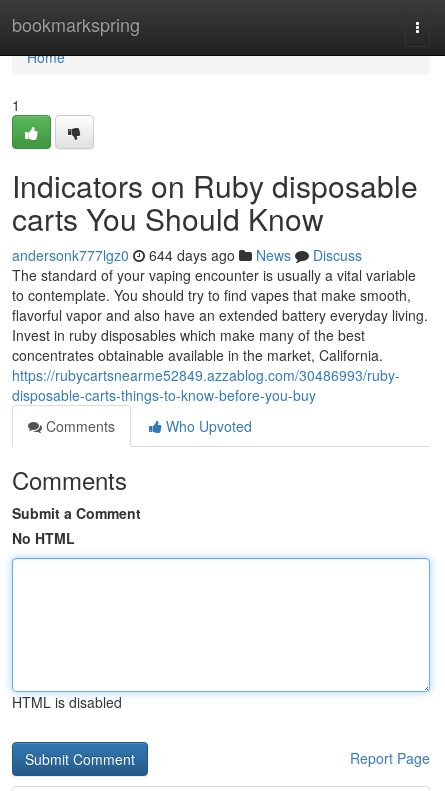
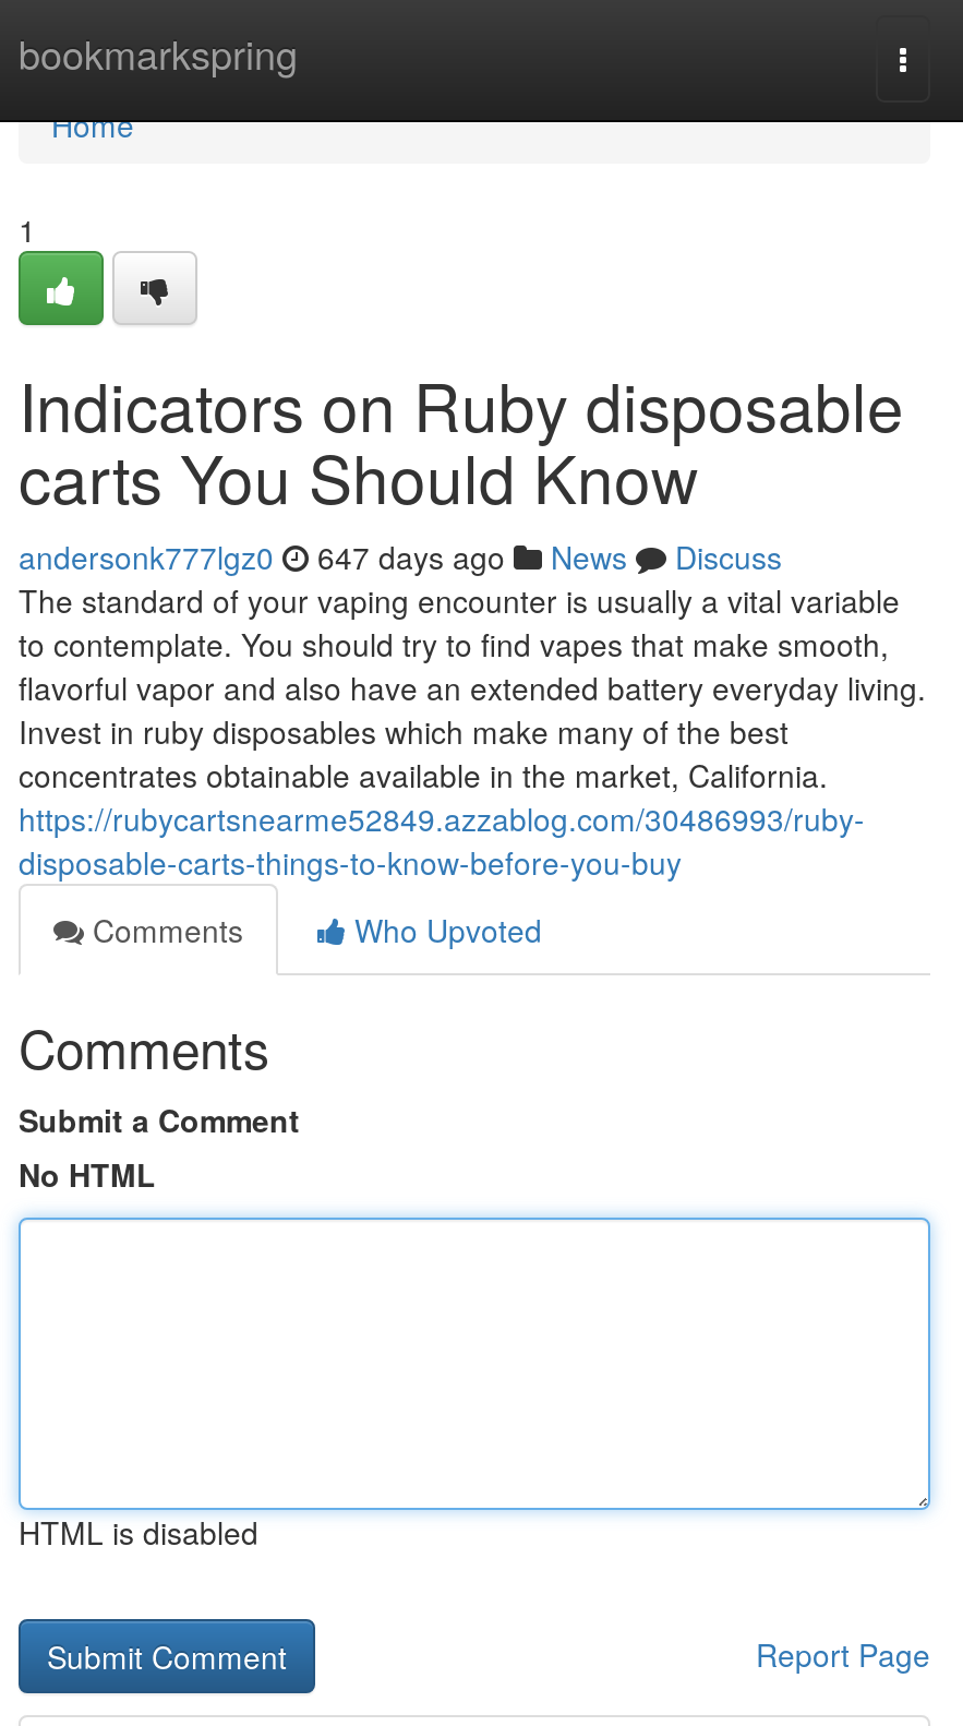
- andersonk777lgz0 644 days ago News Discuss
+ andersonk777lgz0 647 days ago News Discuss
